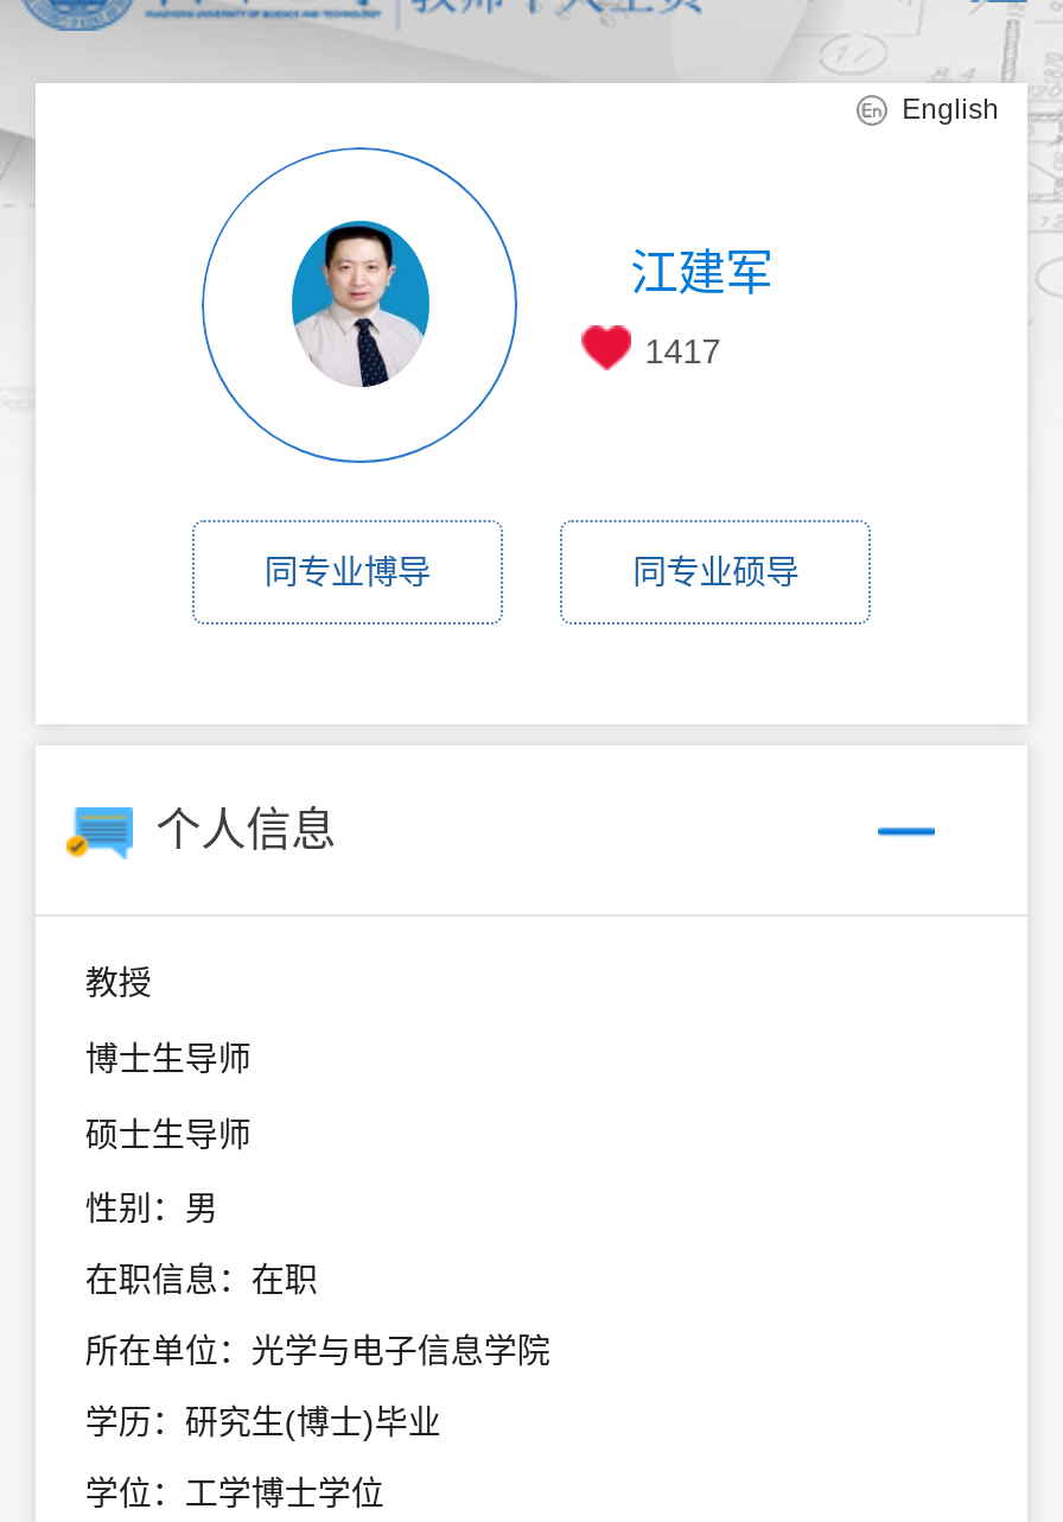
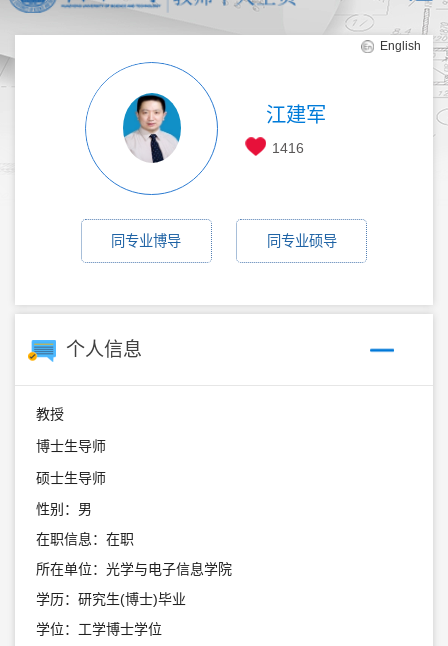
- 1417
+ 1416
